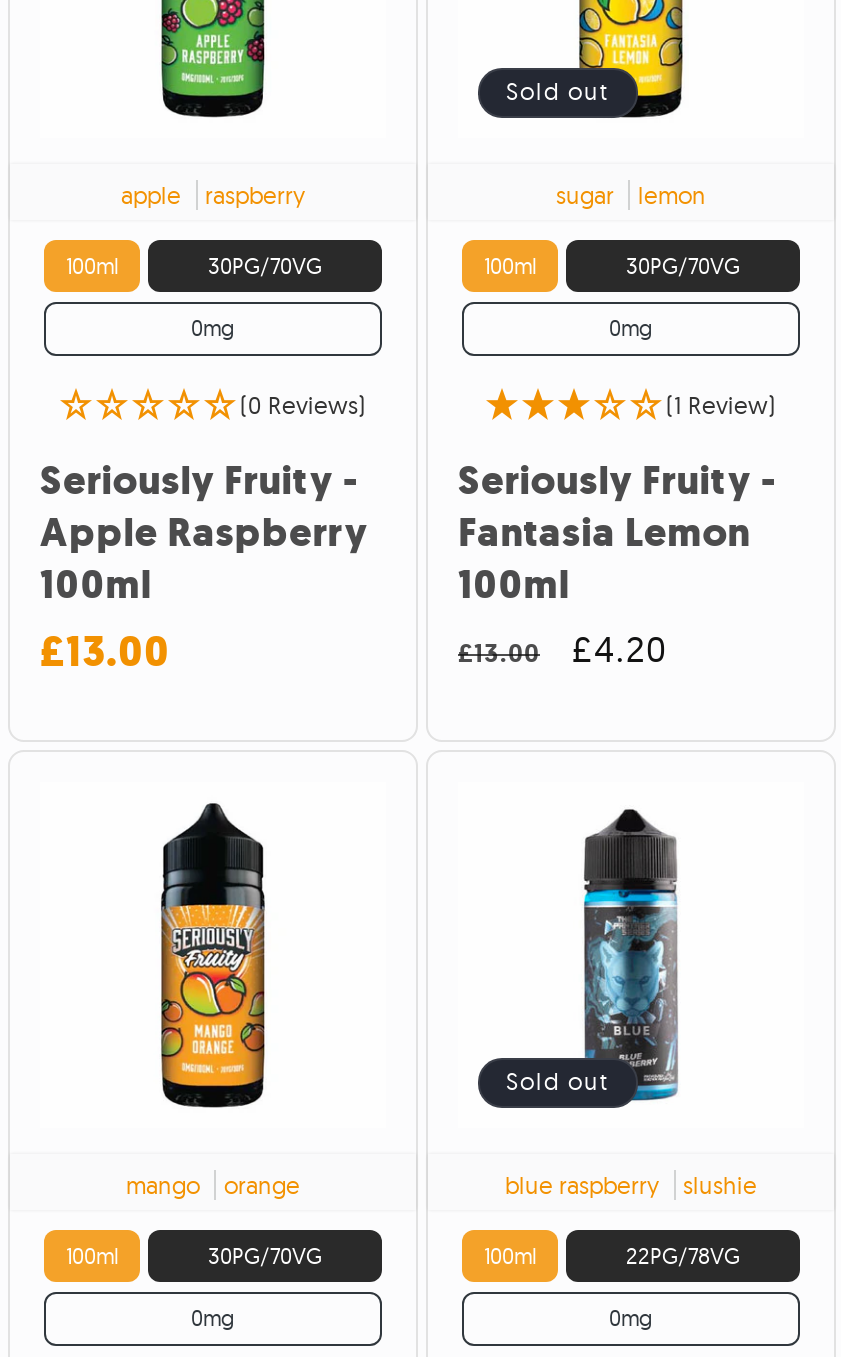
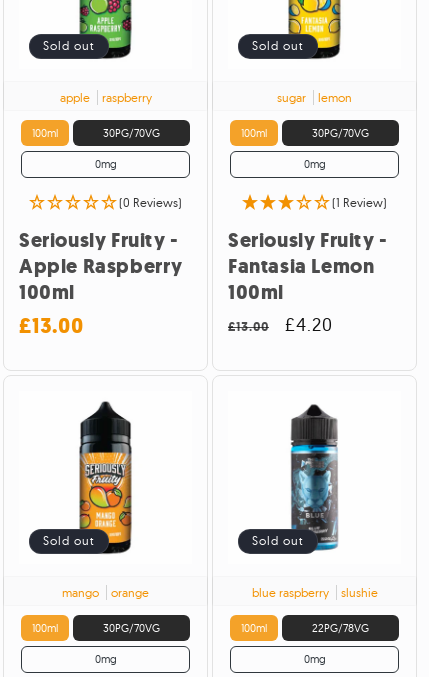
+ Sold out

+ Sold out
